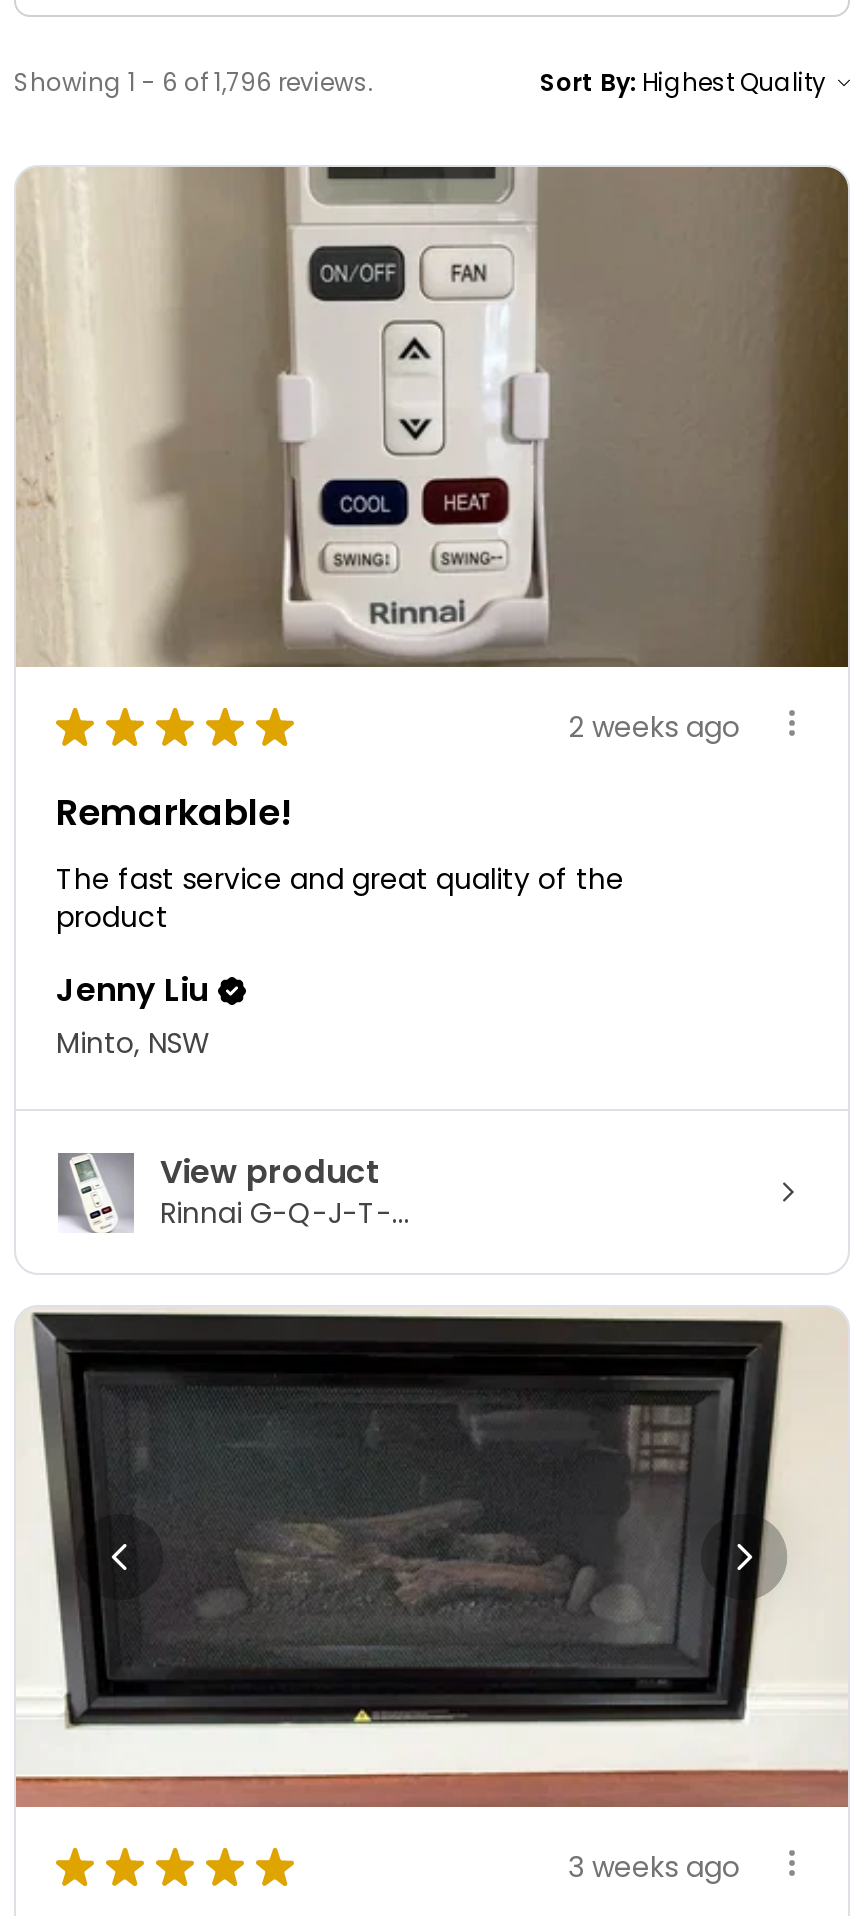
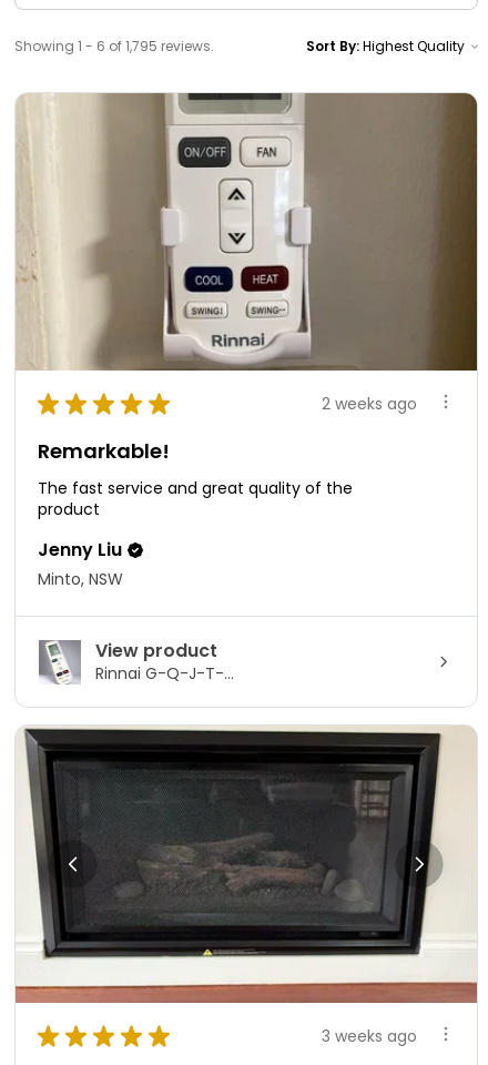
- Showing 1 - 6 of 1,796 reviews.
+ Showing 1 - 6 of 1,795 reviews.
